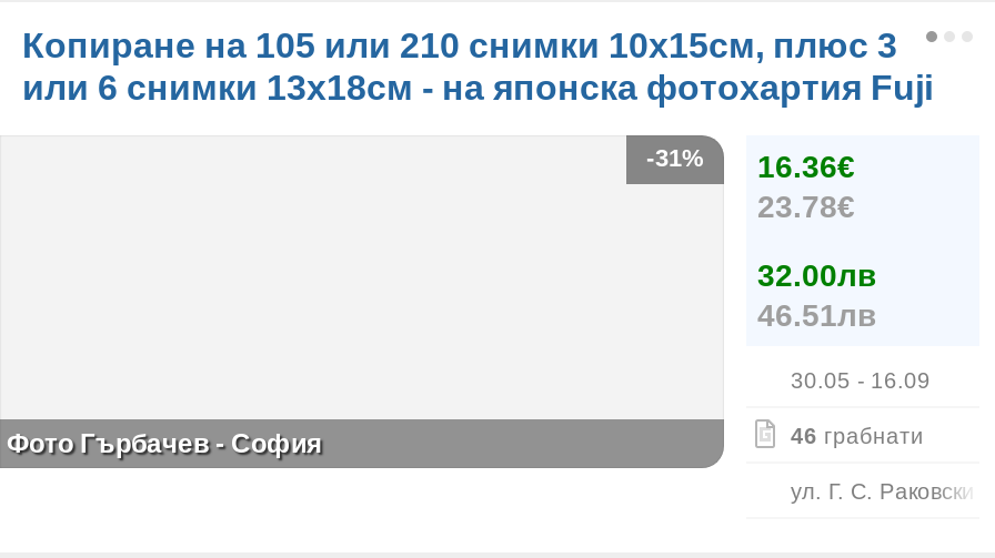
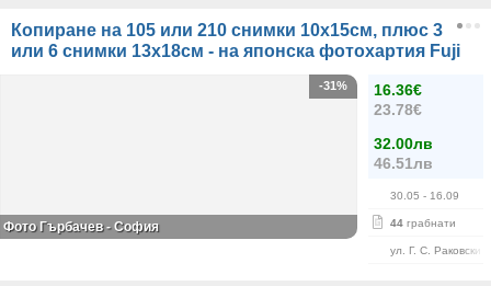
- 46 грабнати
+ 44 грабнати
